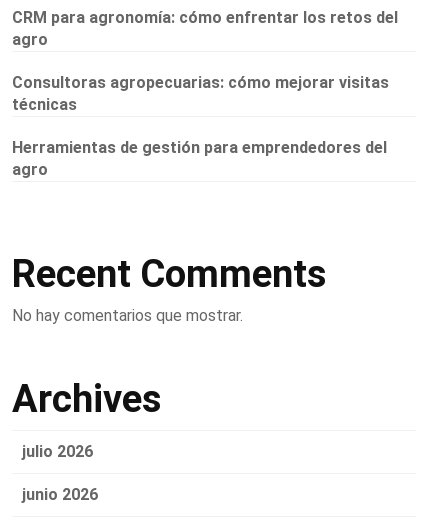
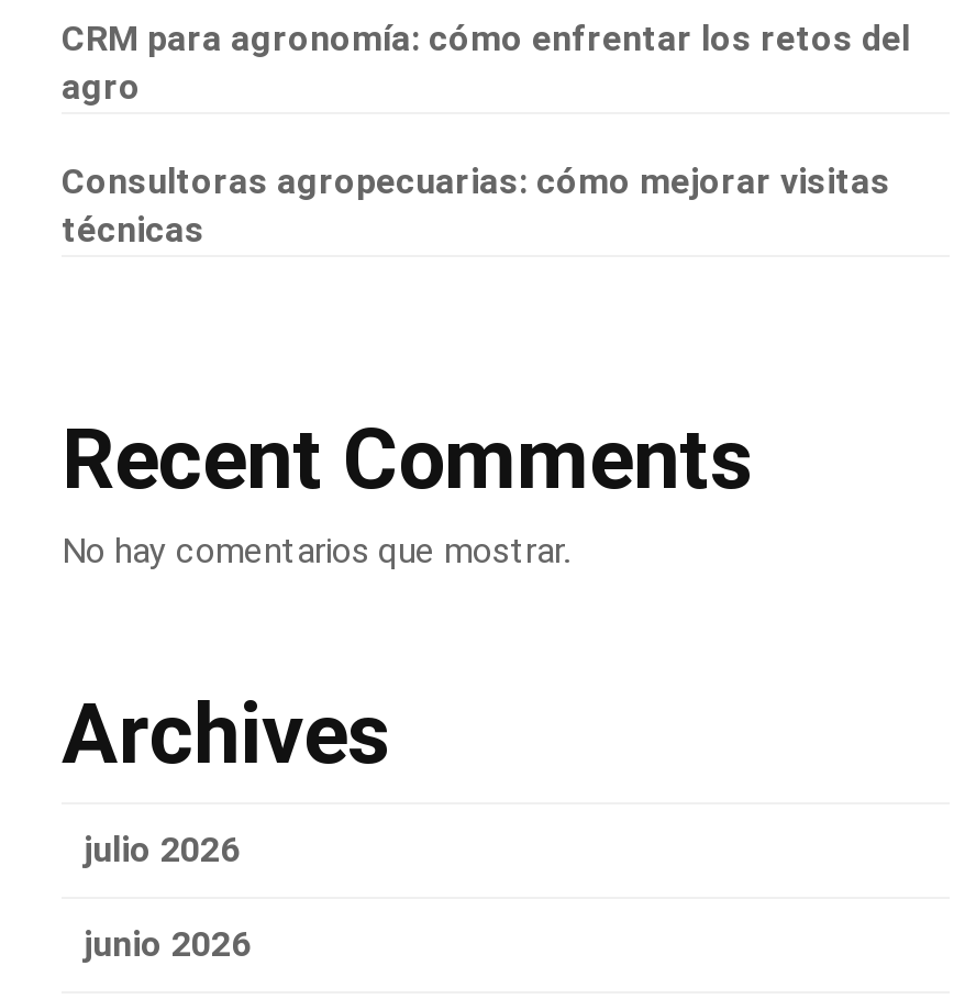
- Herramientas de gestión para emprendedores del
- agro
